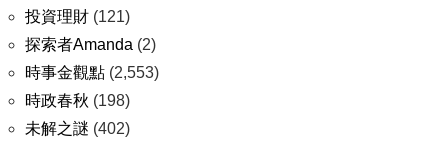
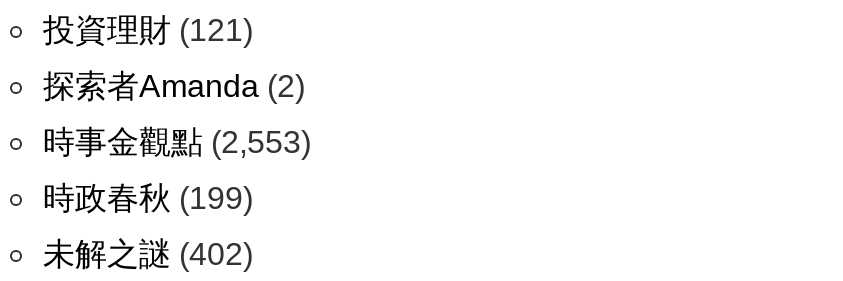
- 時政春秋(198)
+ 時政春秋(199)
